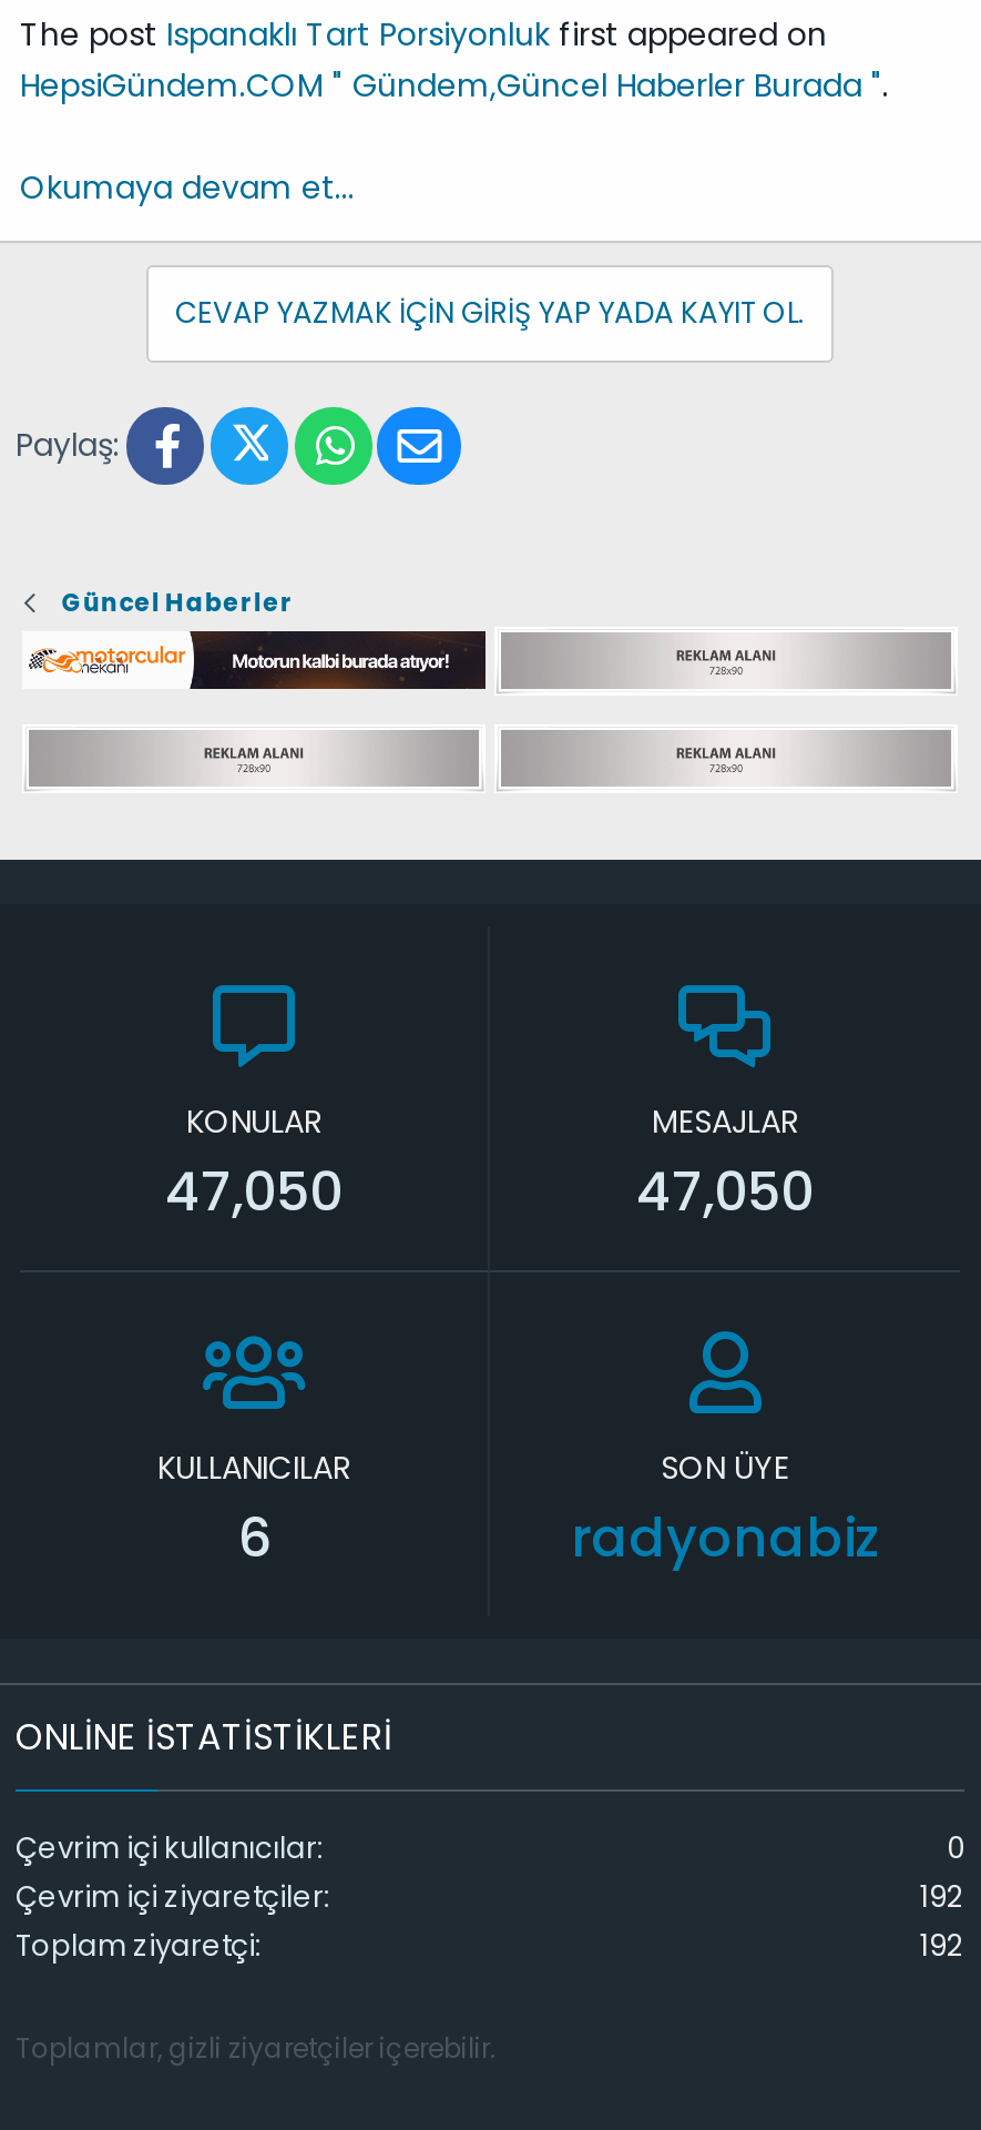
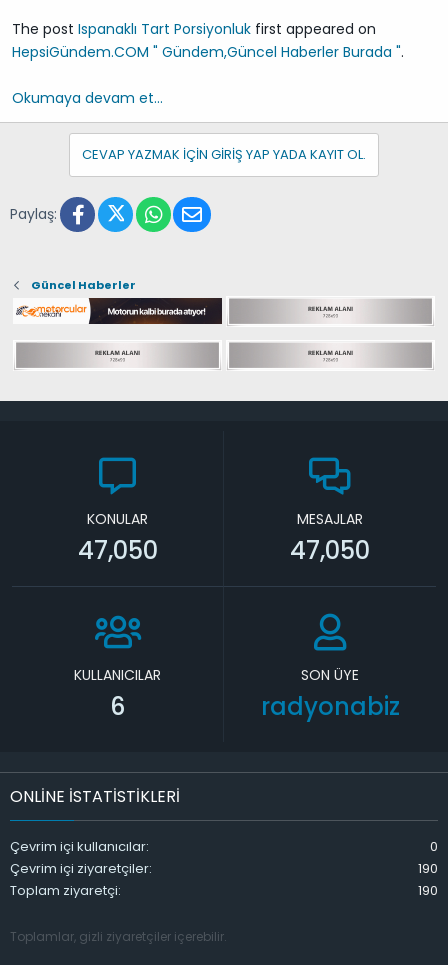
- 192
+ 190

- 192
+ 190
